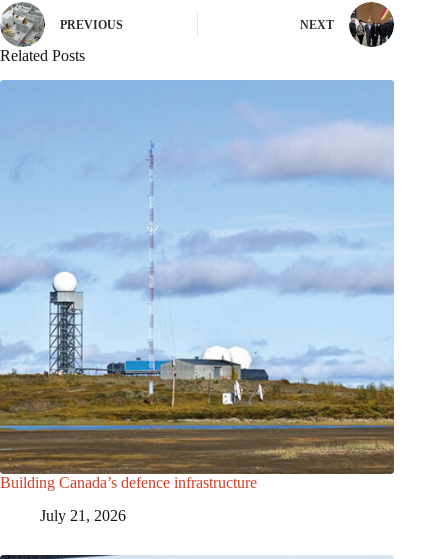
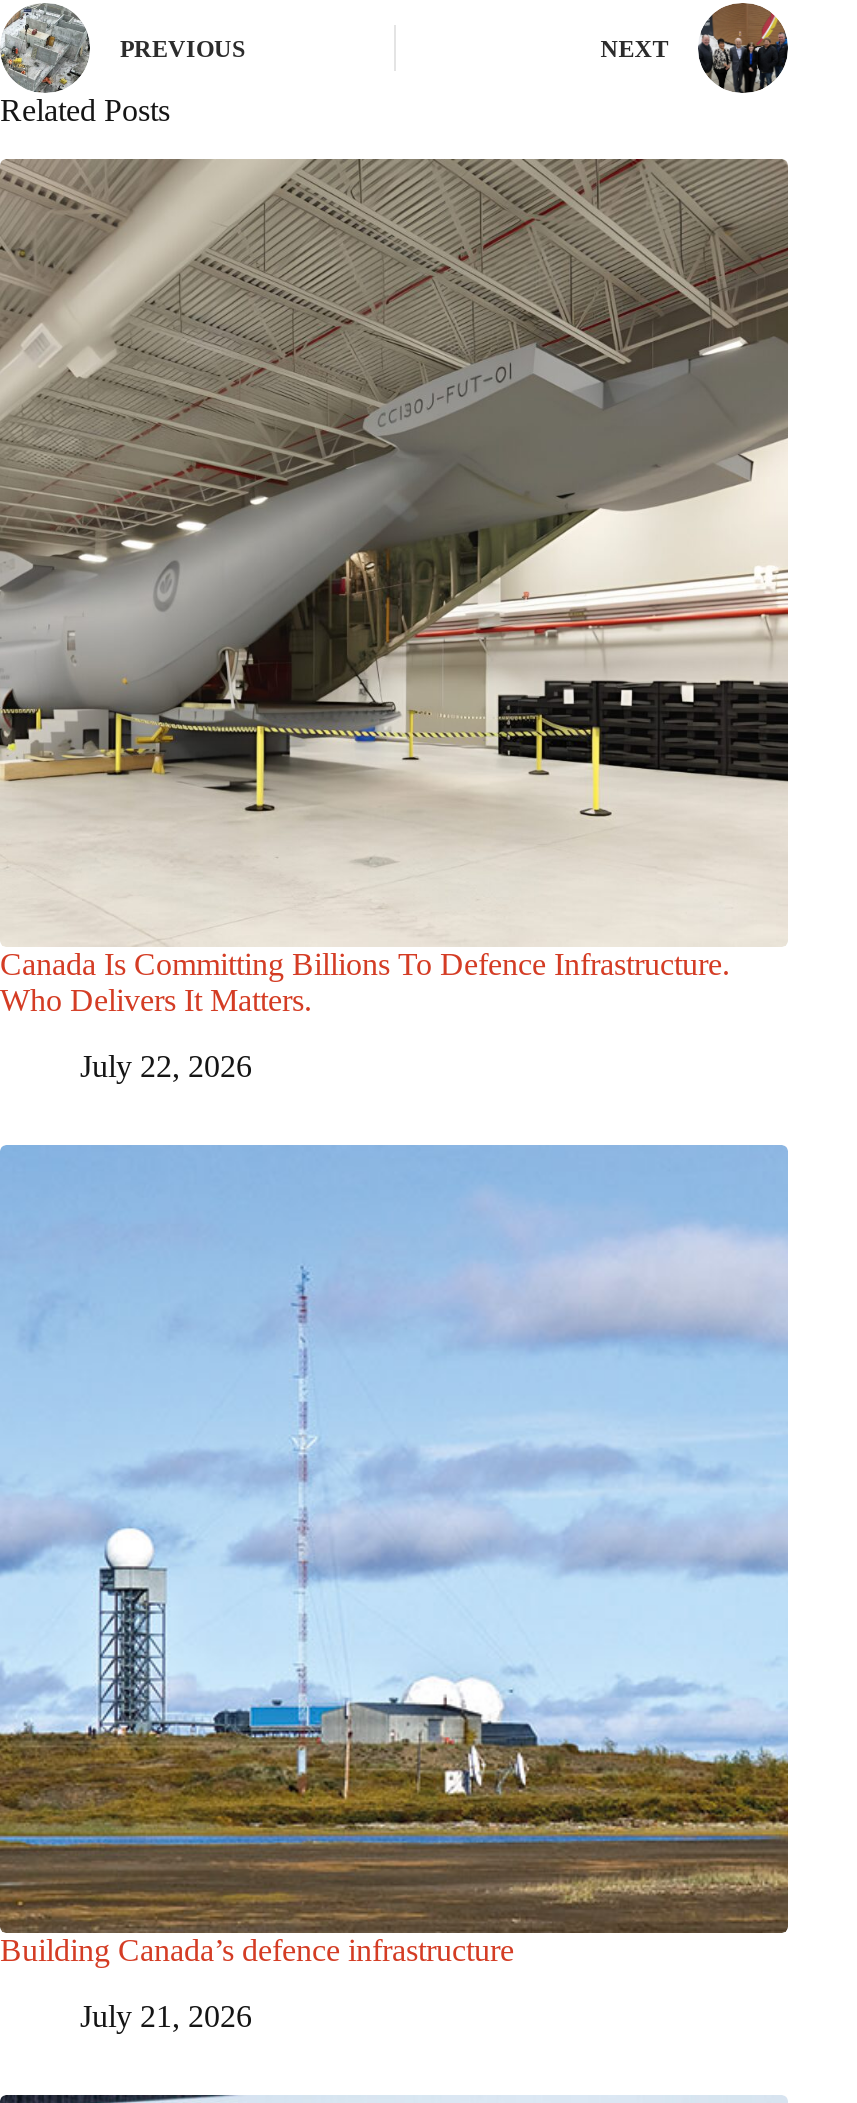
+ [image]
+ Canada Is Committing Billions To Defence Infrastructure.
+ Who Delivers It Matters.
+ July 22, 2026
